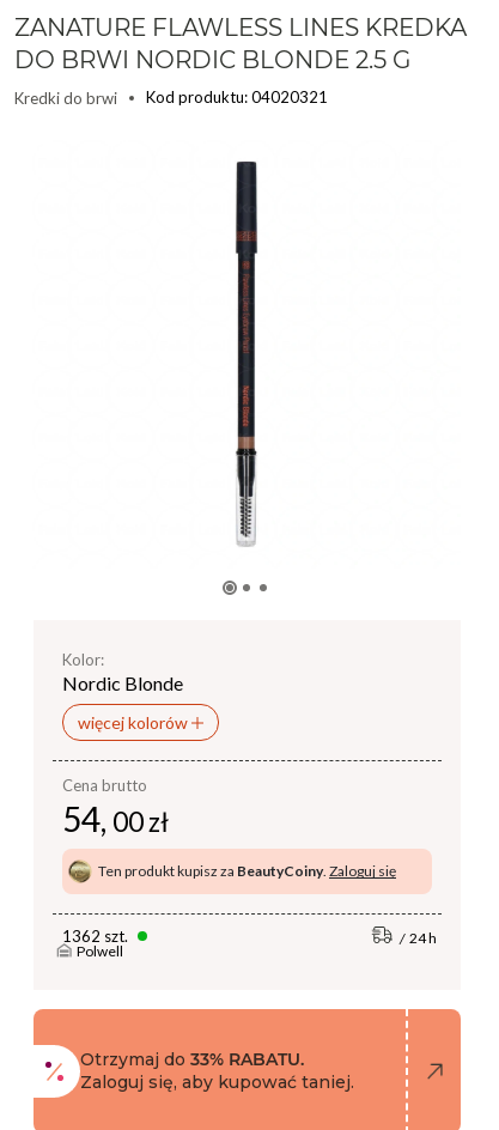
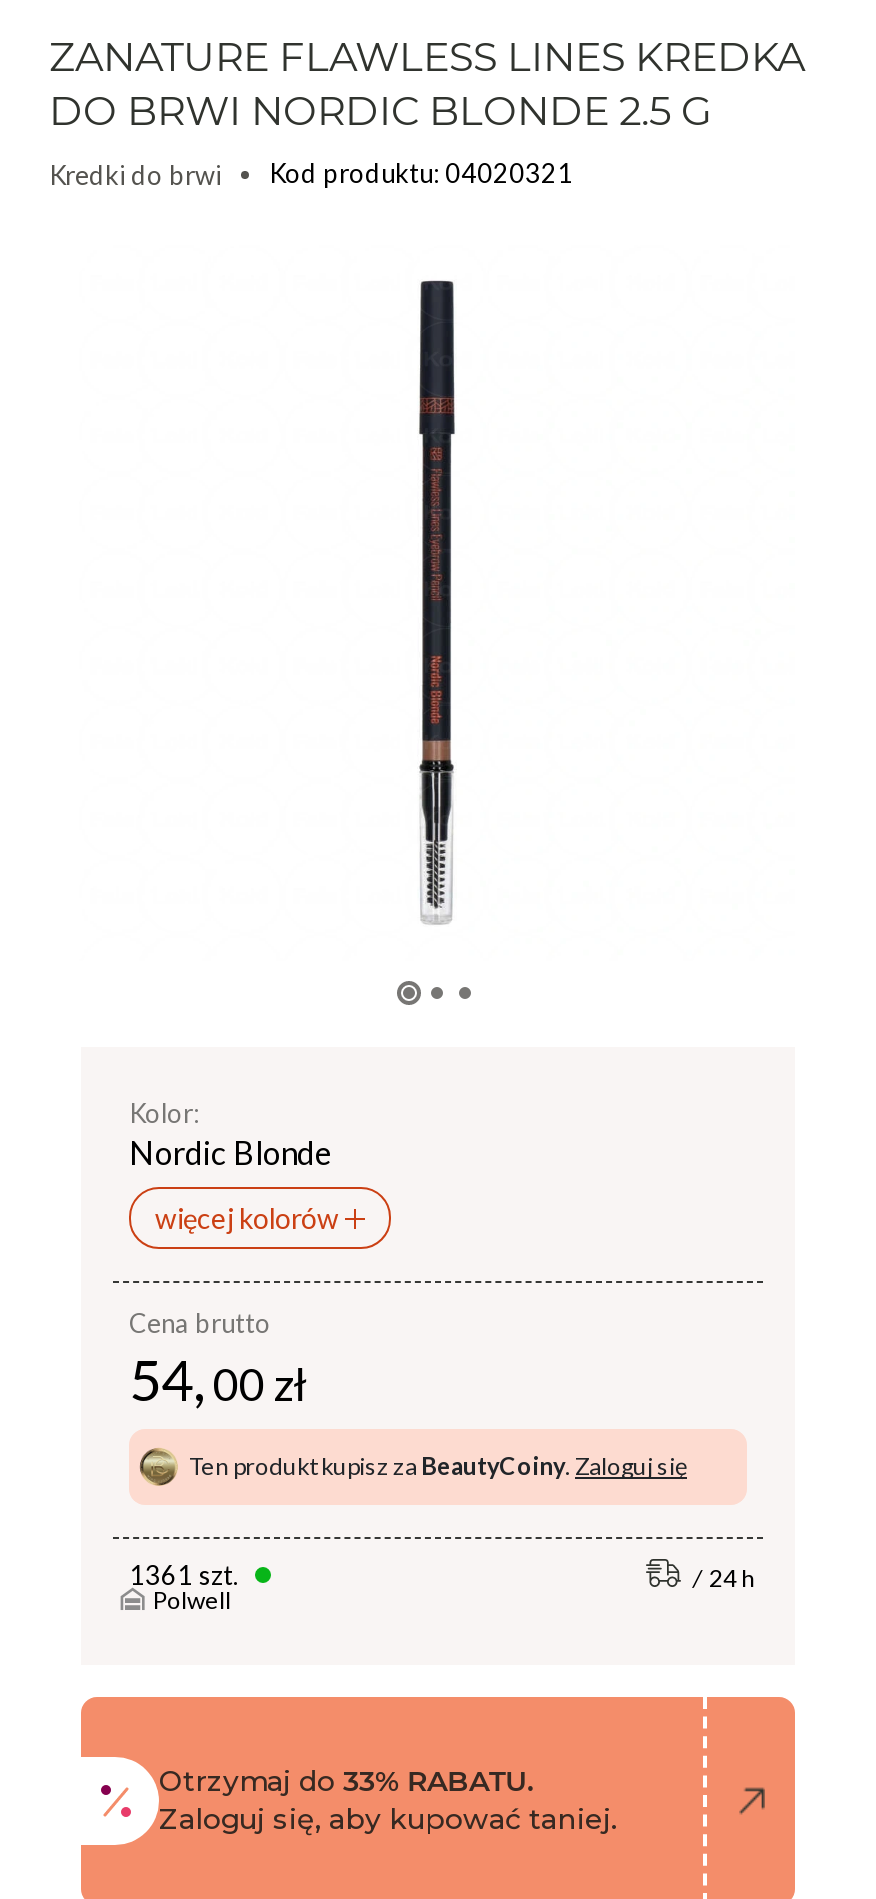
- 1362 szt.
+ 1361 szt.
